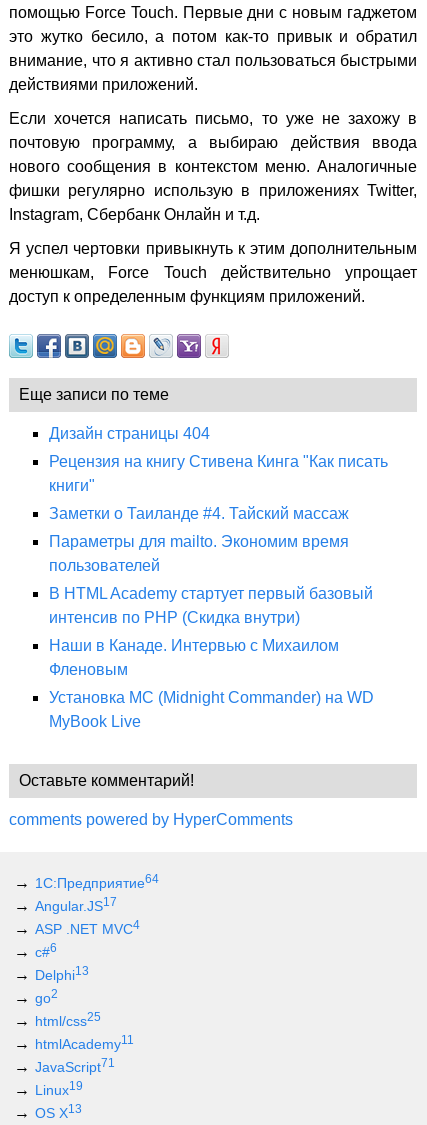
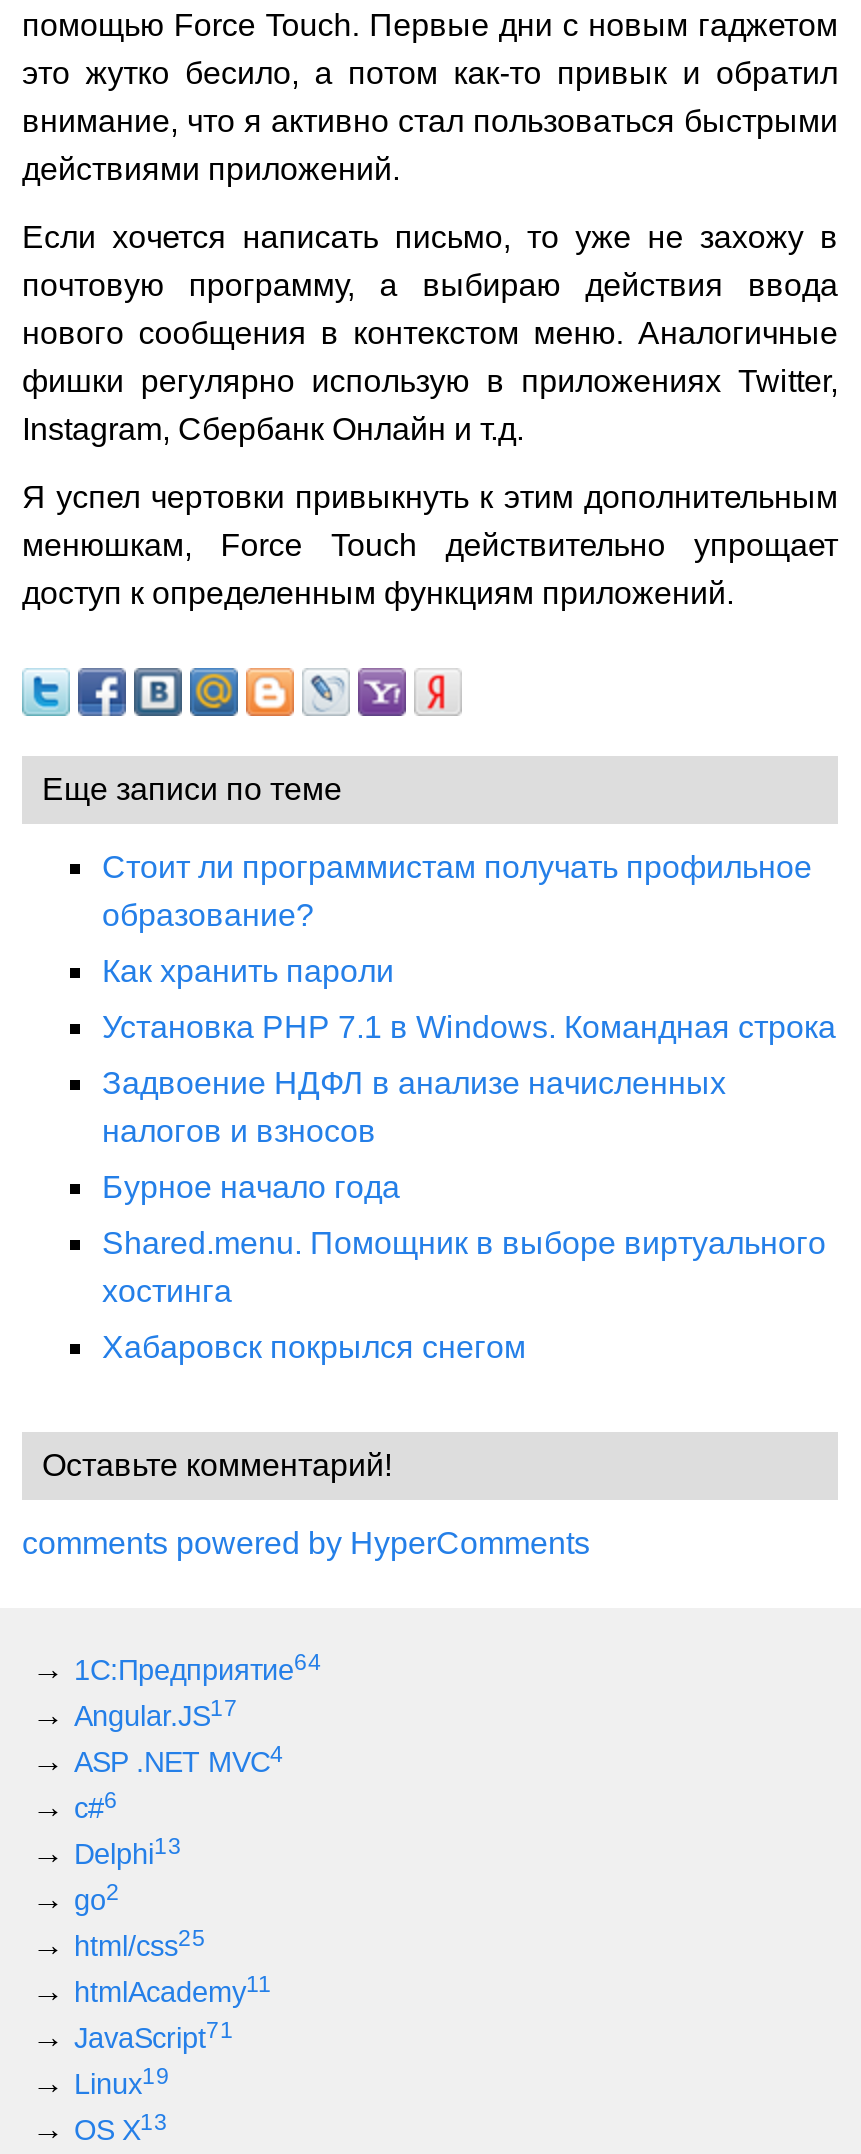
- Дизайн страницы 404
+ Стоит ли программистам получать профильное
+ образование?

- Рецензия на книгу Стивена Кинга "Как писать
- книги"
+ Как хранить пароли

- Заметки о Таиланде #4. Тайский массаж
+ Установка PHP 7.1 в Windows. Командная строка

- Параметры для mailto. Экономим время
- пользователей
+ Задвоение НДФЛ в анализе начисленных
+ налогов и взносов

- В HTML Academy стартует первый базовый
- интенсив по PHP (Скидка внутри)
+ Бурное начало года

- Наши в Канаде. Интервью с Михаилом
- Фленовым
+ Shared.menu. Помощник в выборе виртуального
+ хостинга

- Установка MC (Midnight Commander) на WD
- MyBook Live
+ Хабаровск покрылся снегом
